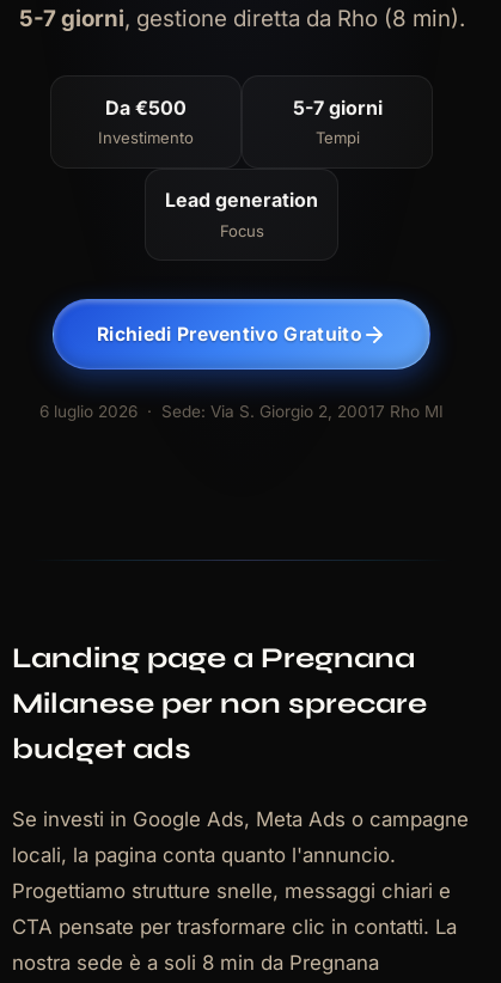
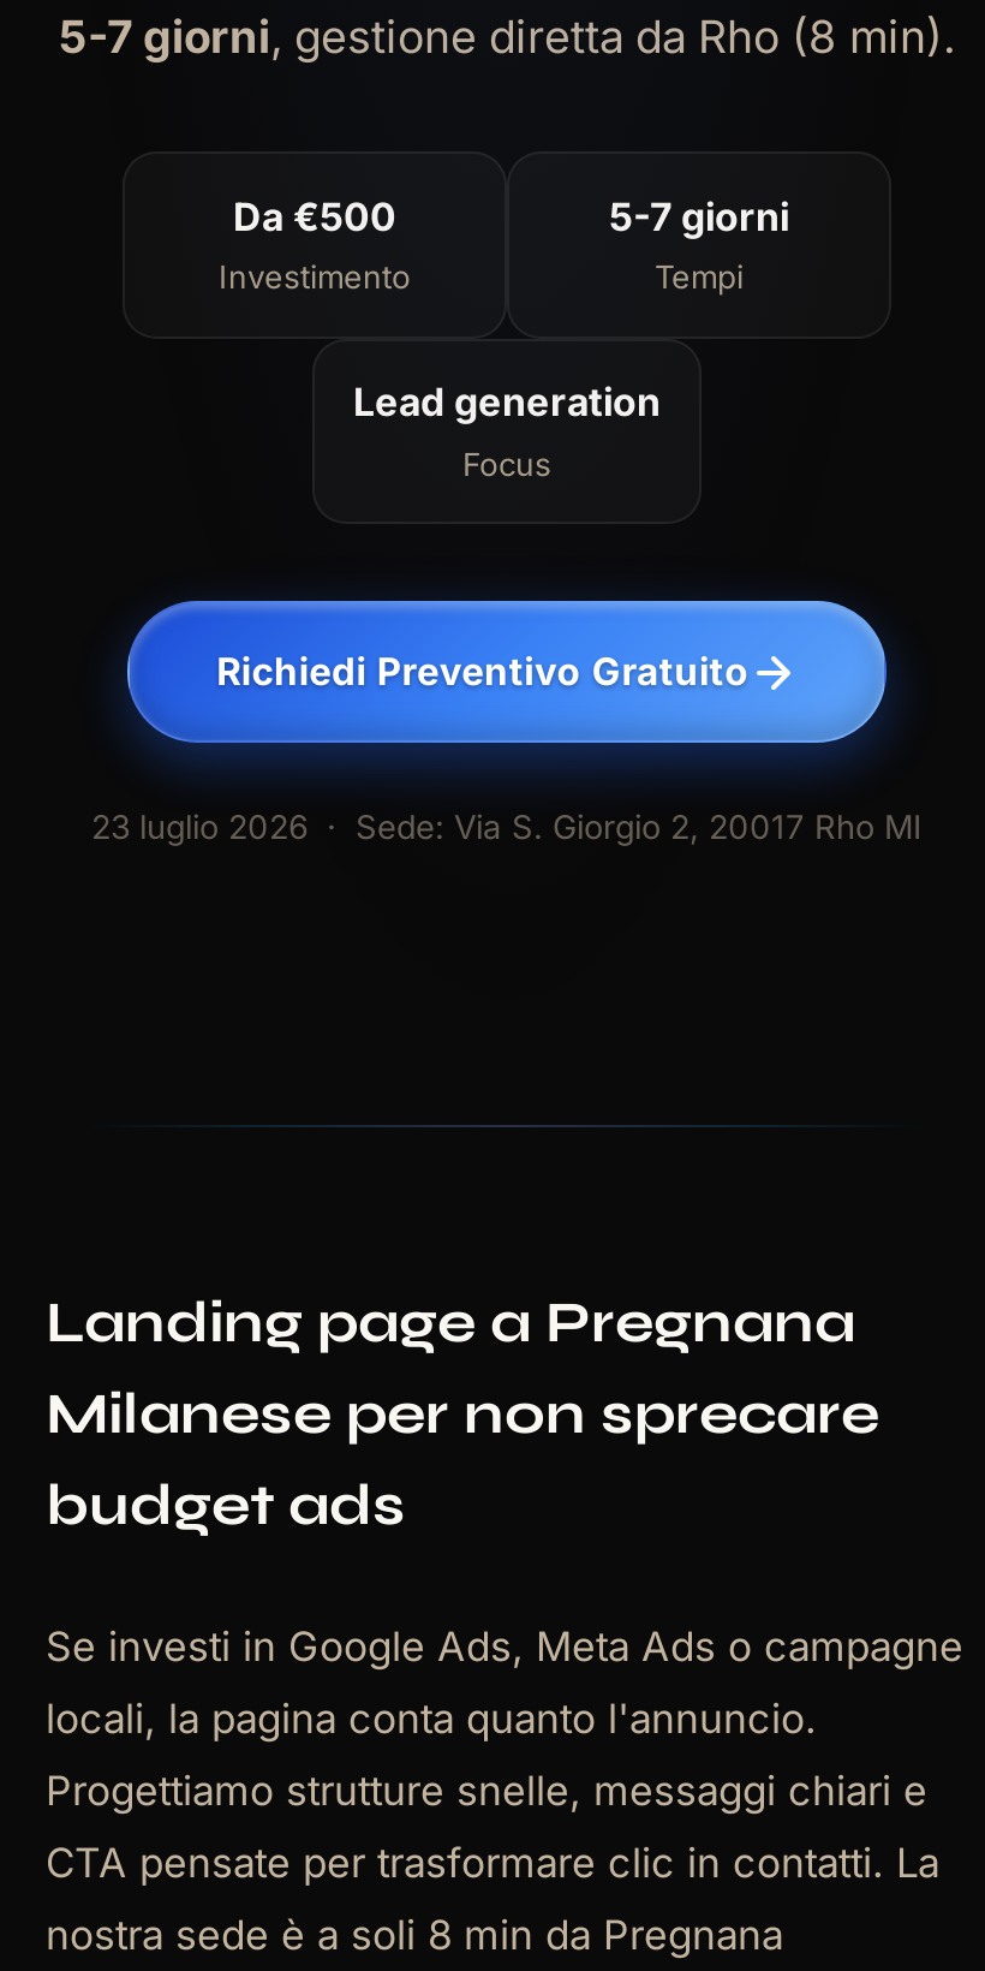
- 6 luglio 2026 · Sede: Via S. Giorgio 2, 20017 Rho MI
+ 23 luglio 2026 · Sede: Via S. Giorgio 2, 20017 Rho MI
